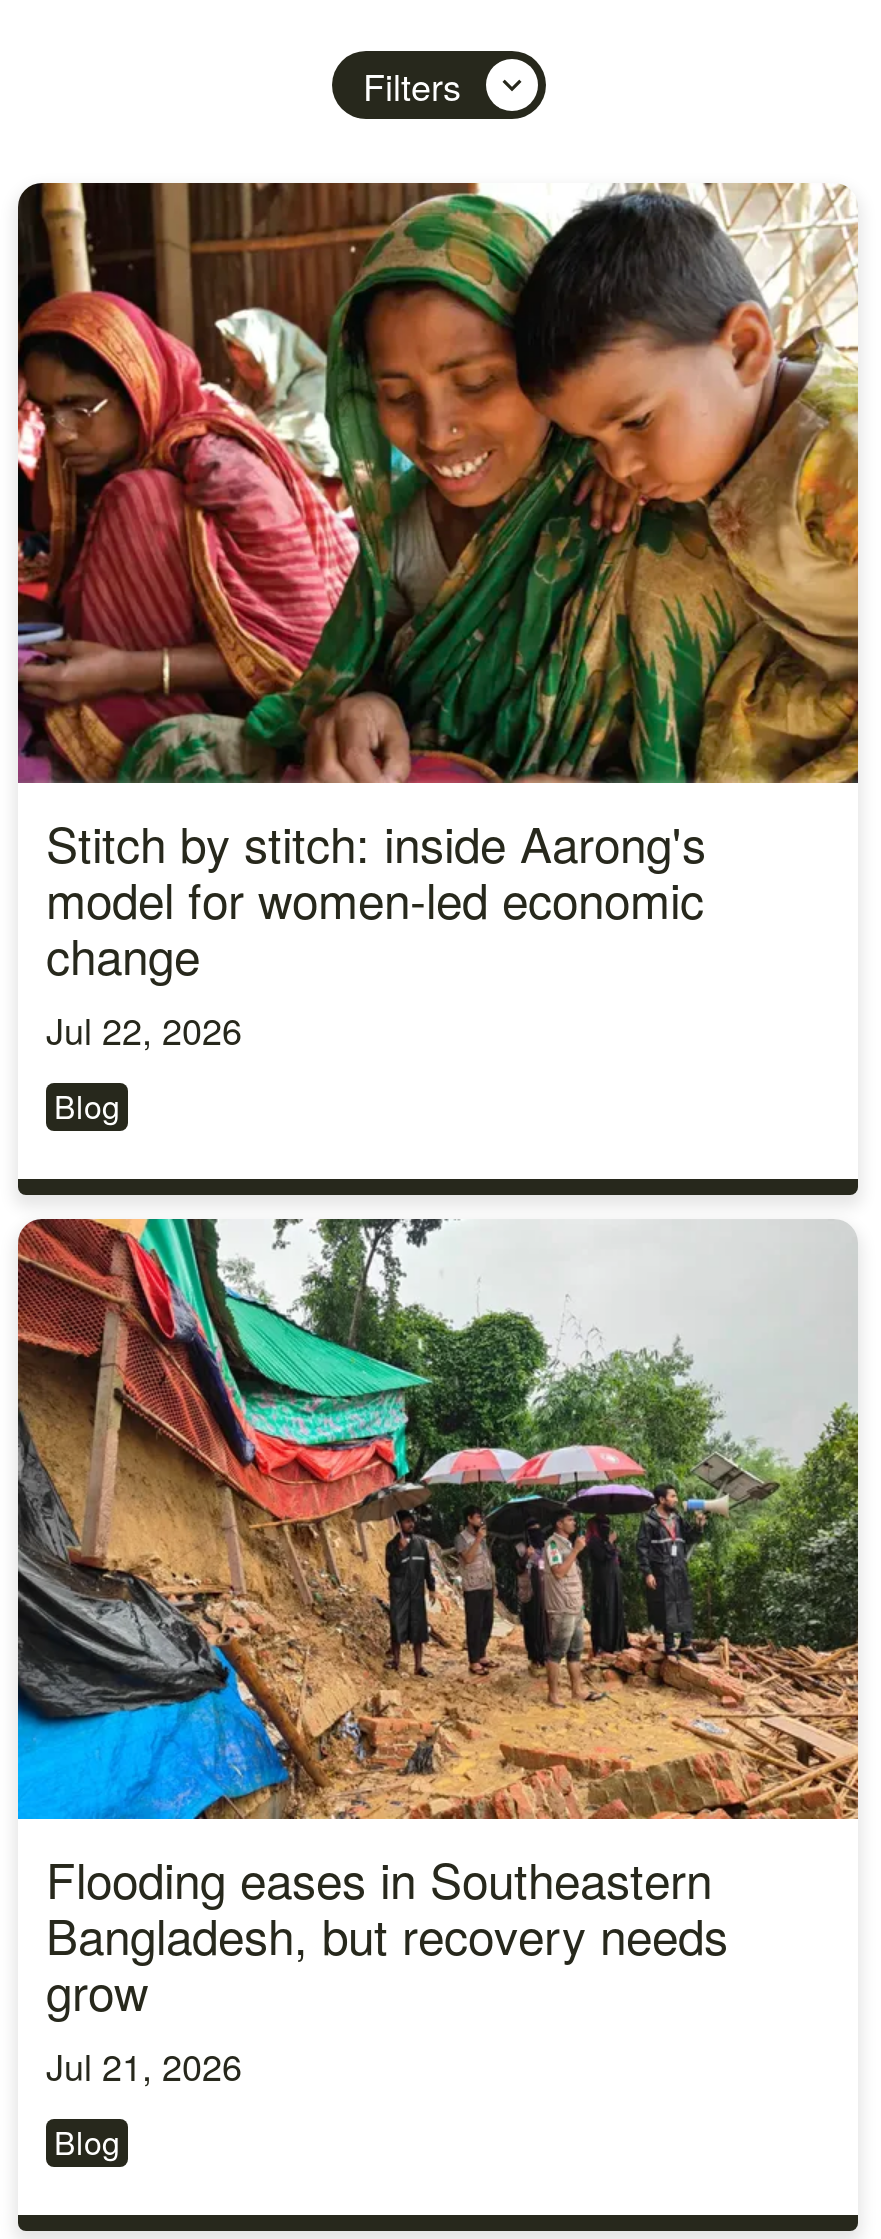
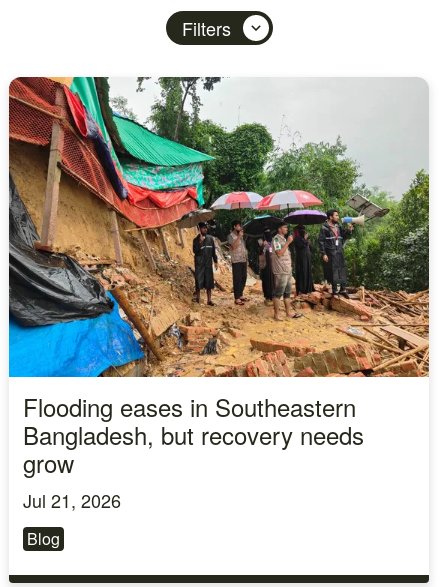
- [image]
- Stitch by stitch: inside Aarong's
- model for women-led economic
- change
- Jul 22, 2026
- Blog
